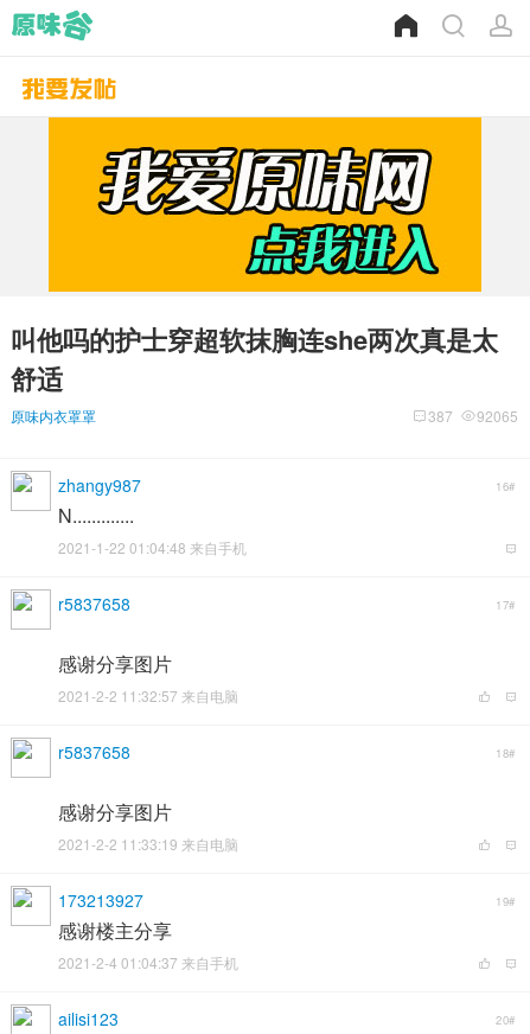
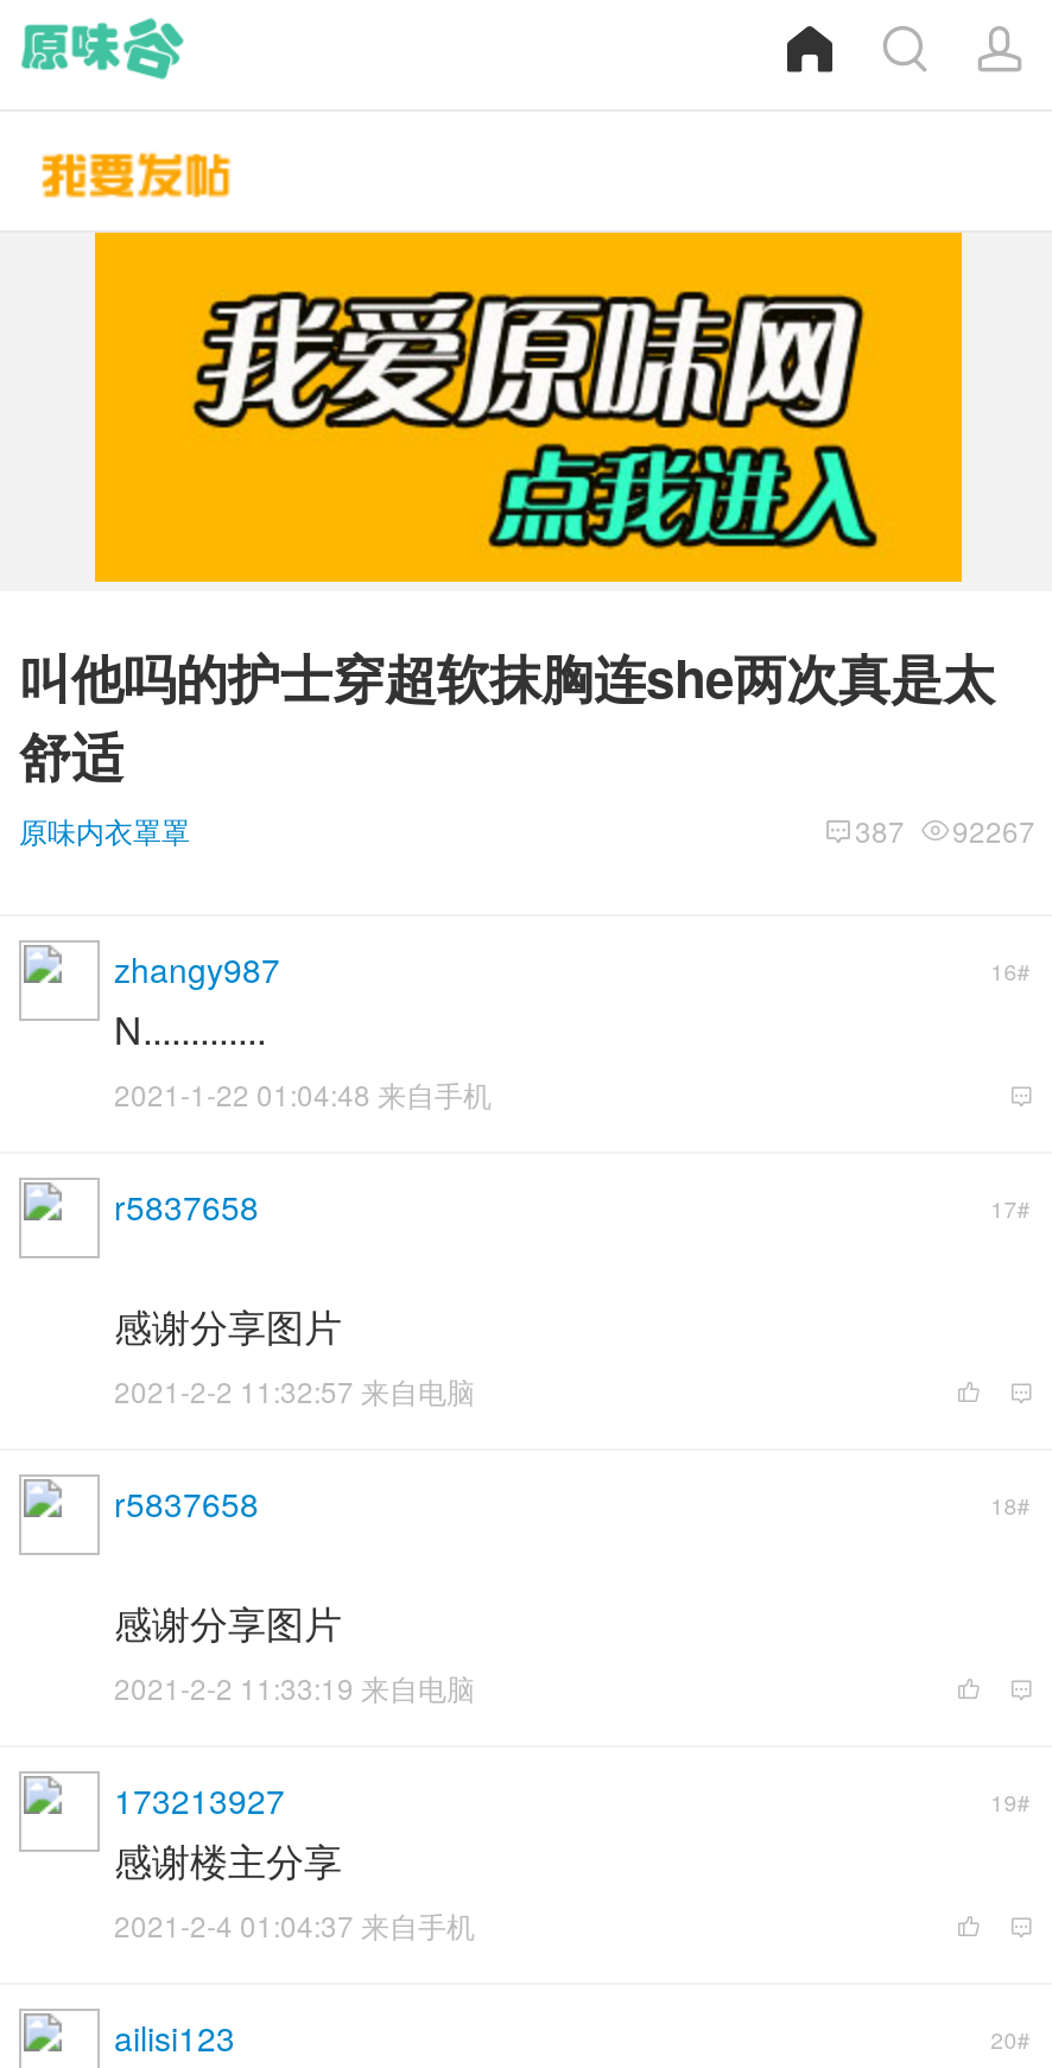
- 387 92065
+ 387 92267
